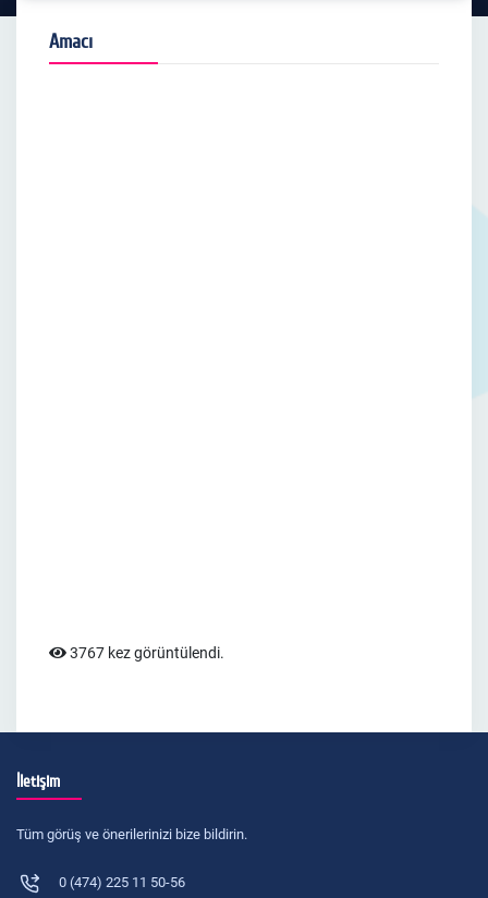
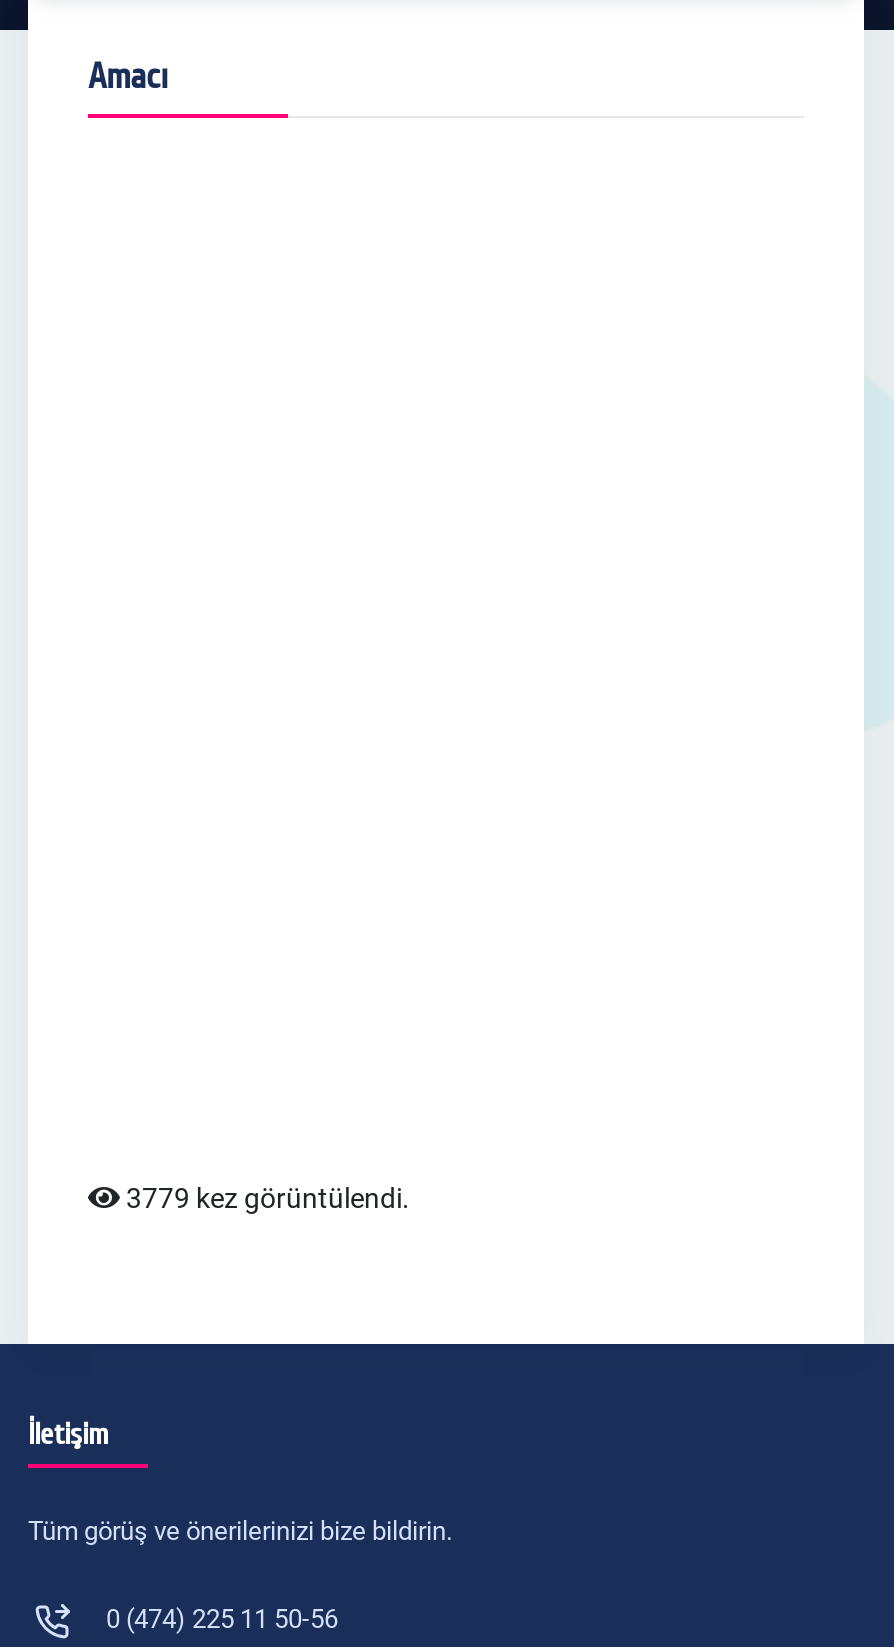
- 3767 kez görüntülendi.
+ 3779 kez görüntülendi.
